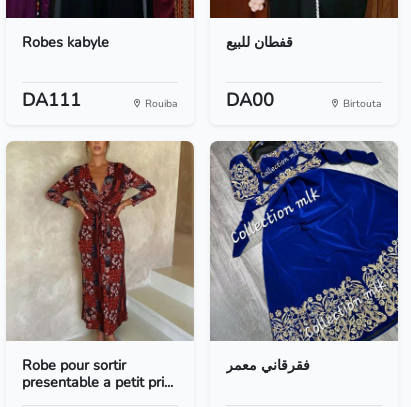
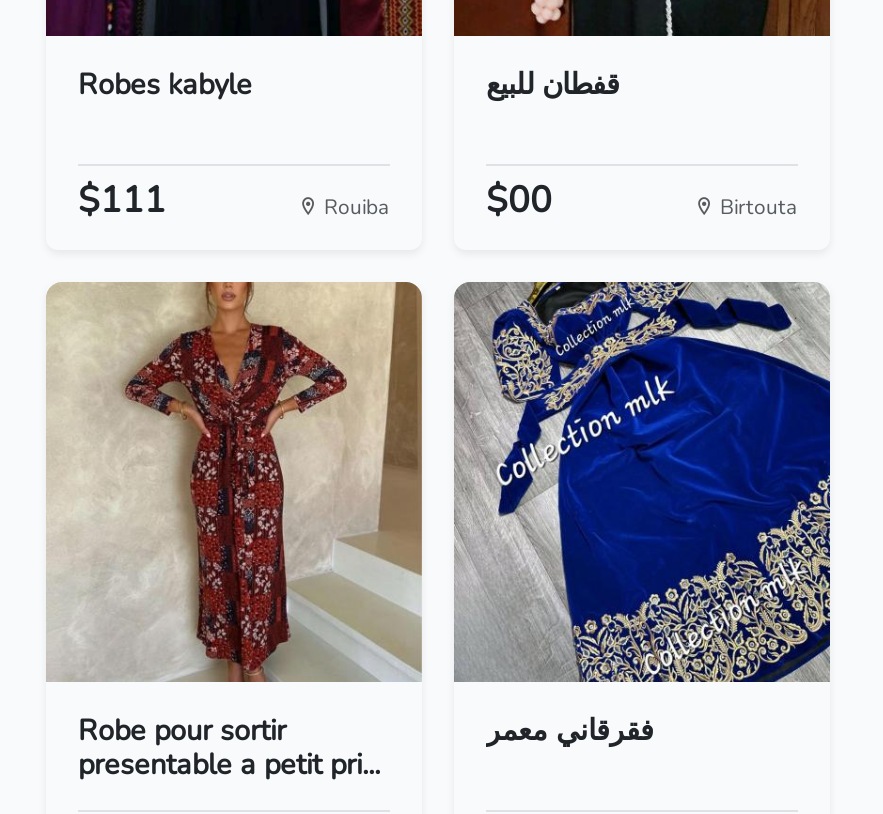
- DA111
+ $111

- DA00
+ $00
